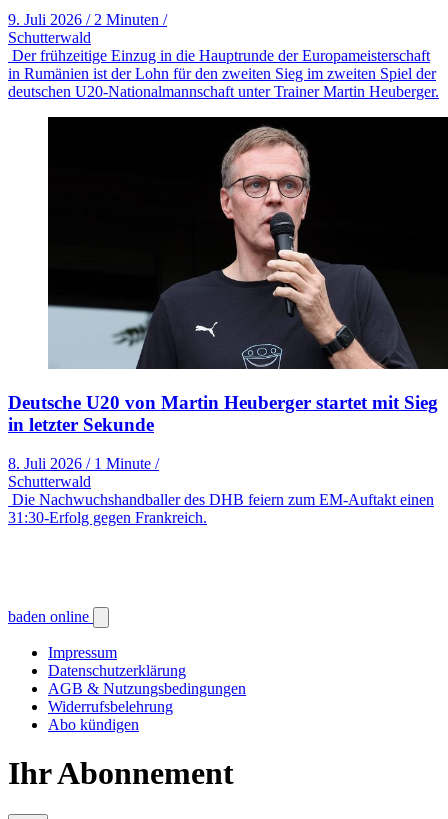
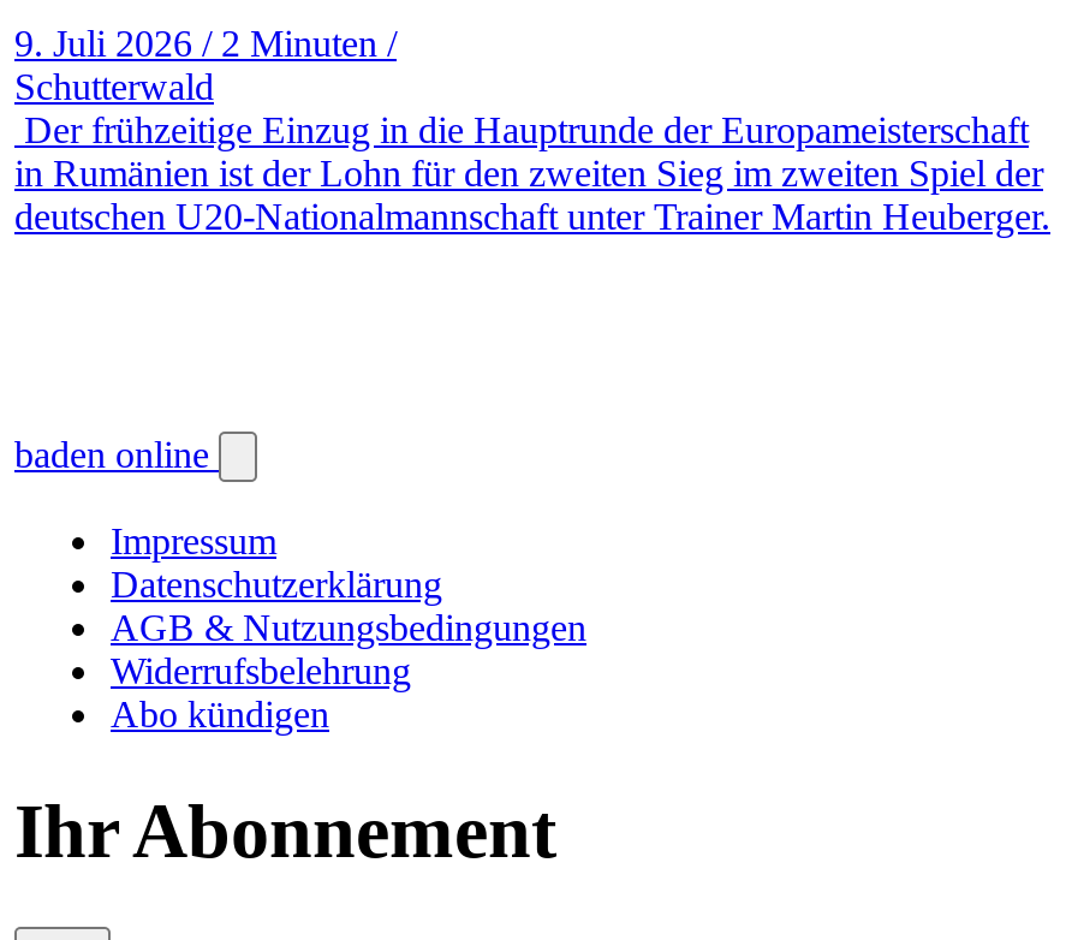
- [image]
- Deutsche U20 von Martin Heuberger startet mit Sieg
- in letzter Sekunde
- 8. Juli 2026 / 1 Minute /
- Schutterwald
- Die Nachwuchshandballer des DHB feiern zum EM-Auftakt einen
- 31:30-Erfolg gegen Frankreich.
